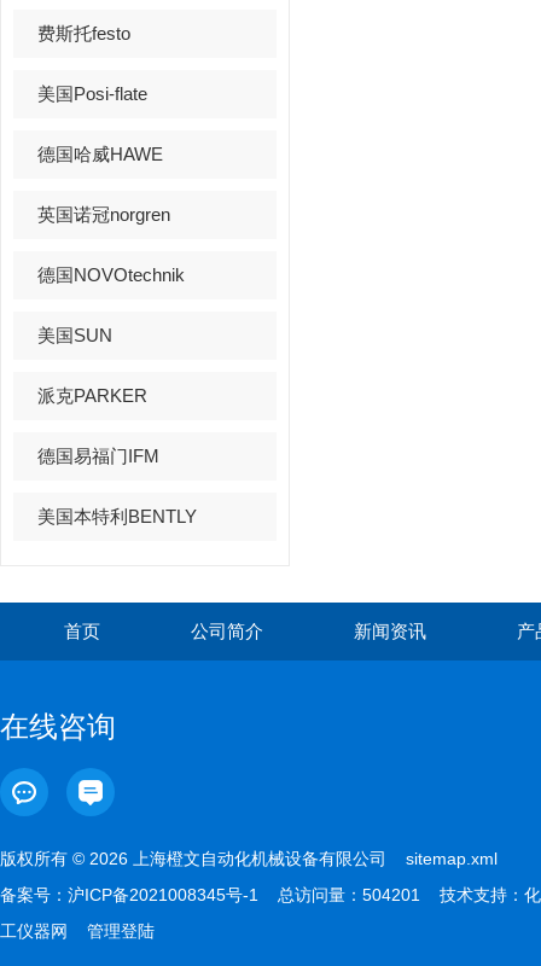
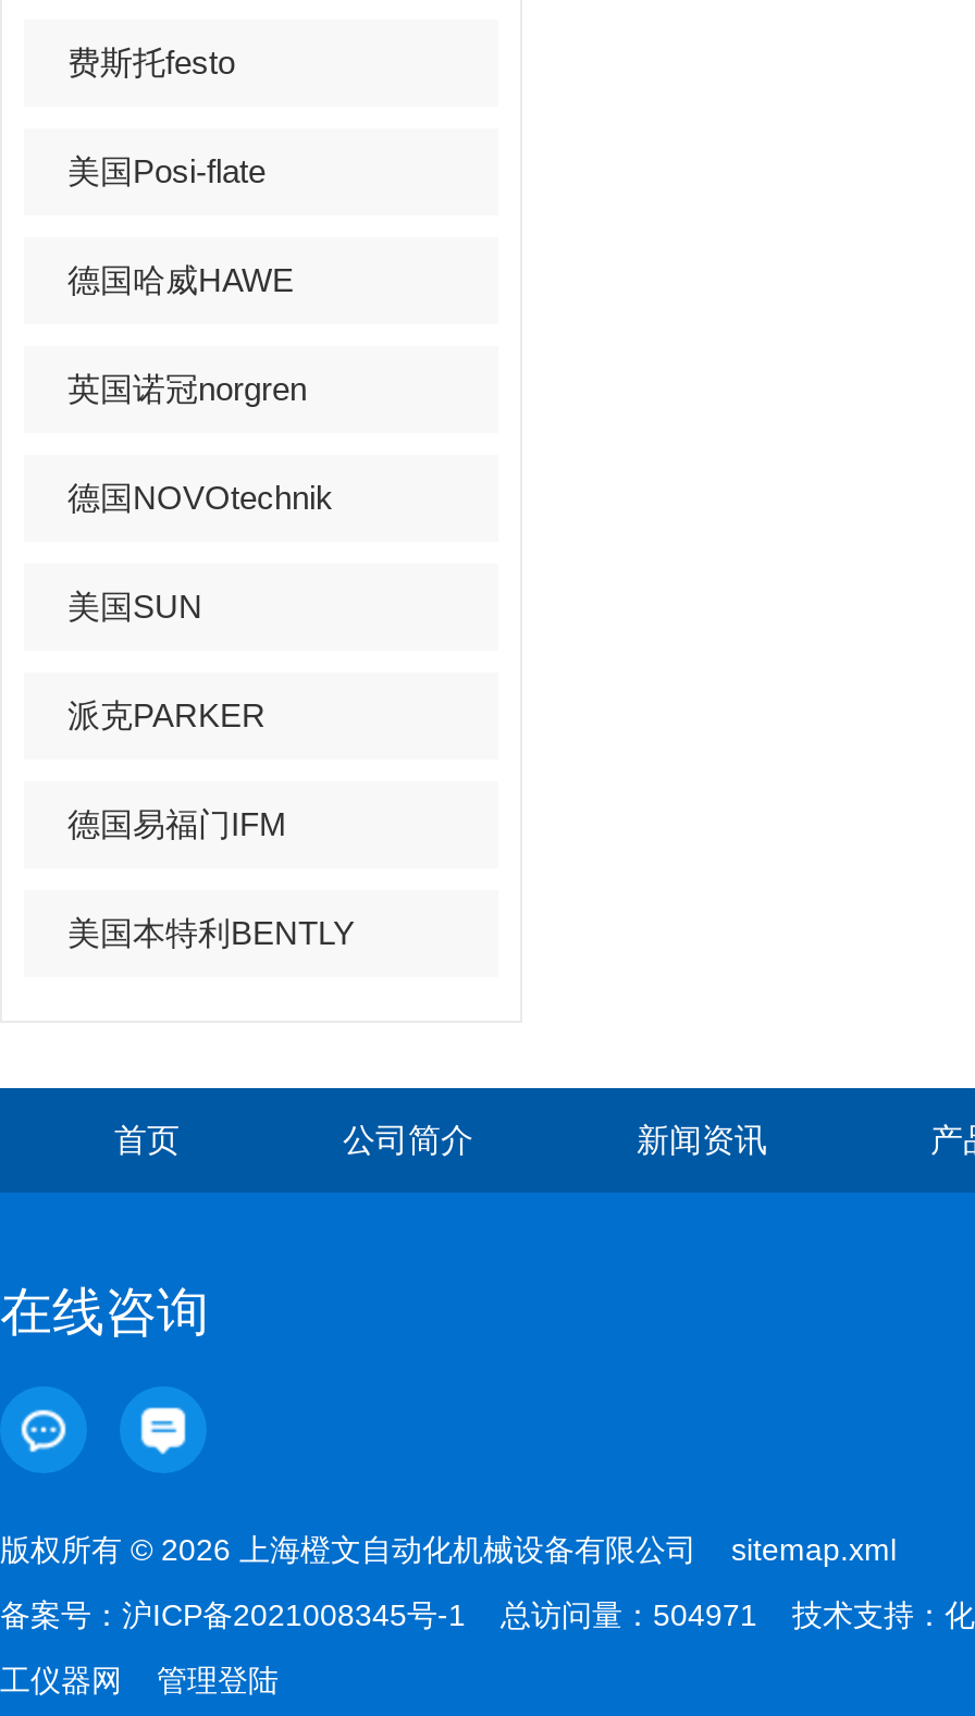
- 备案号：沪ICP备2021008345号-1总访问量：504201 技术支持：化
+ 备案号：沪ICP备2021008345号-1总访问量：504971 技术支持：化
